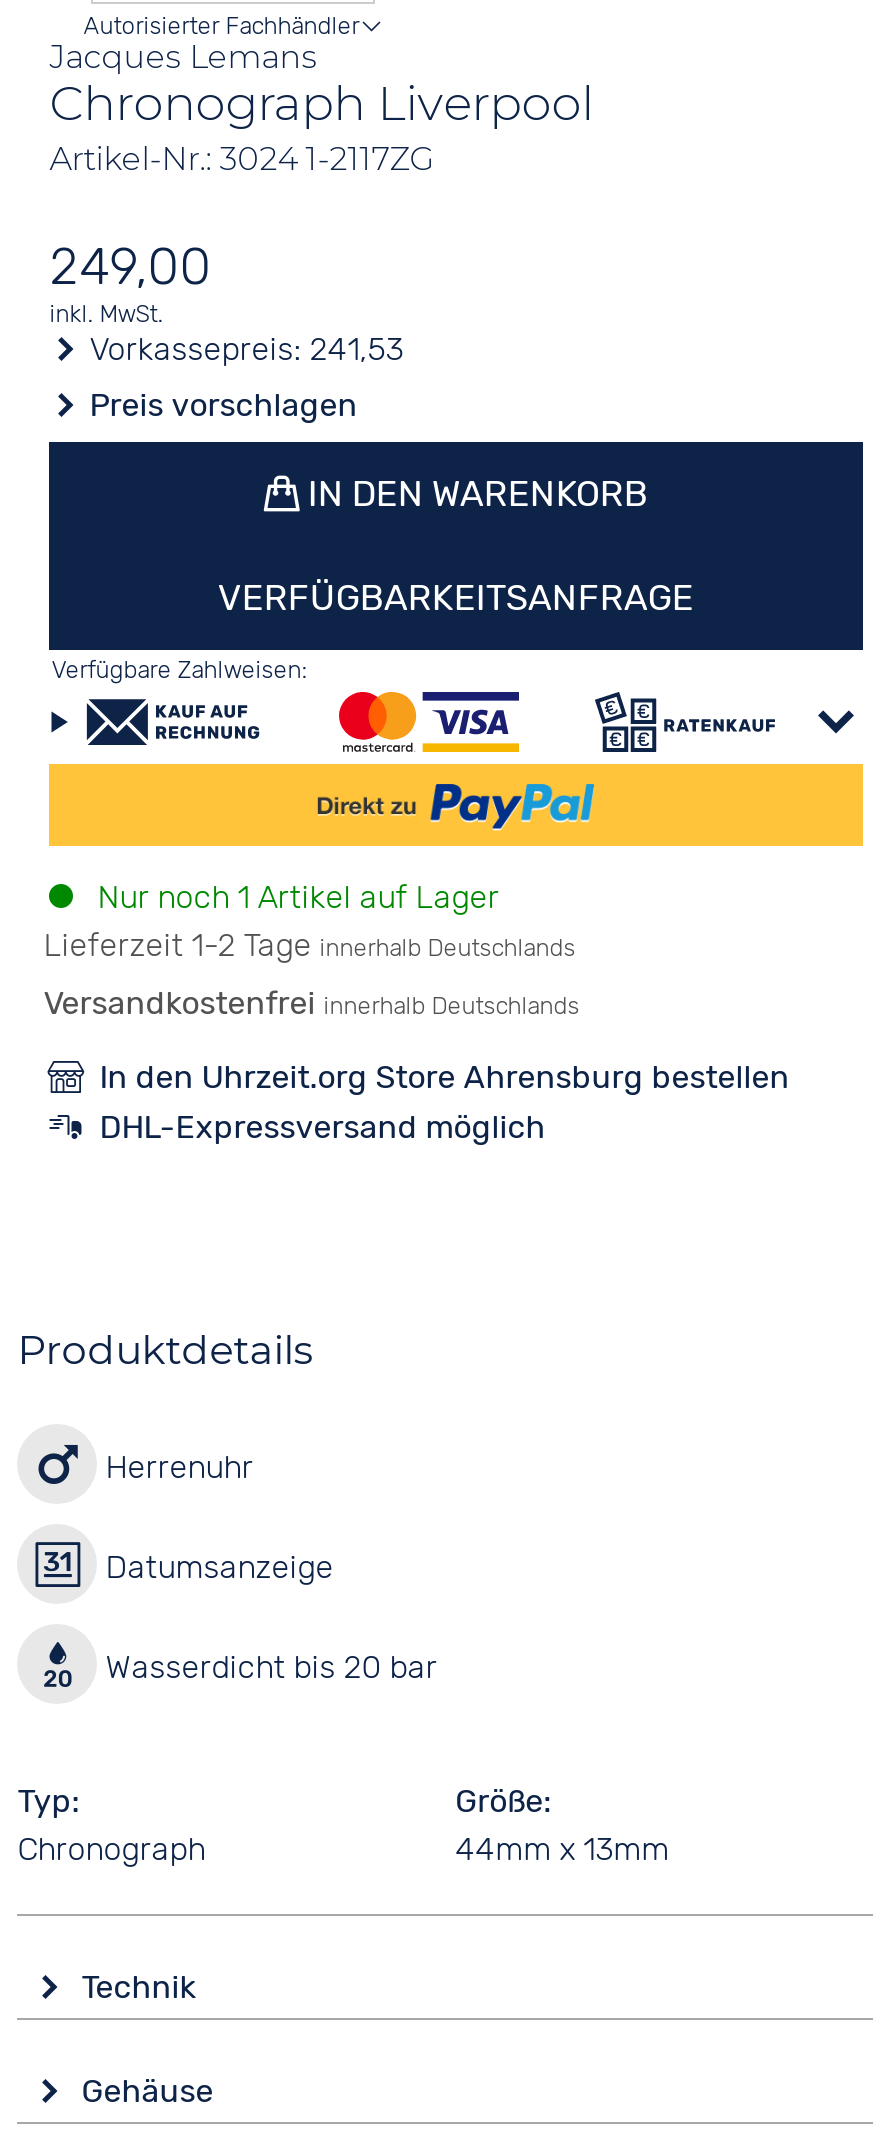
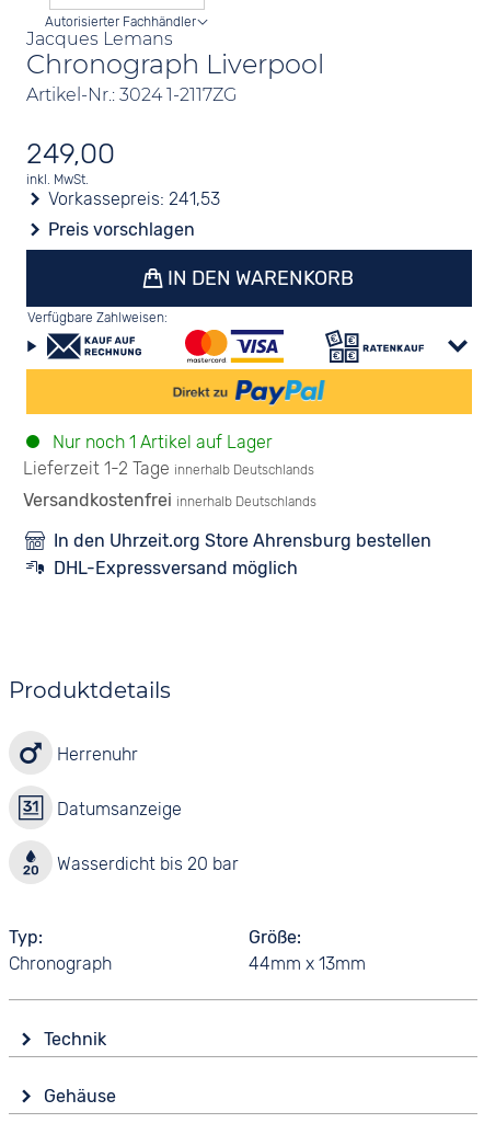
- VERFÜGBARKEITSANFRAGE
